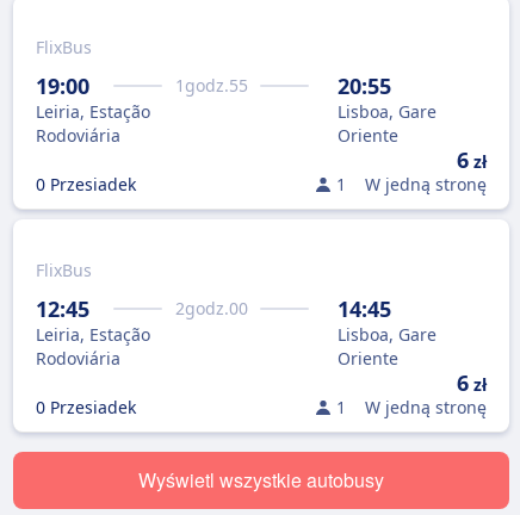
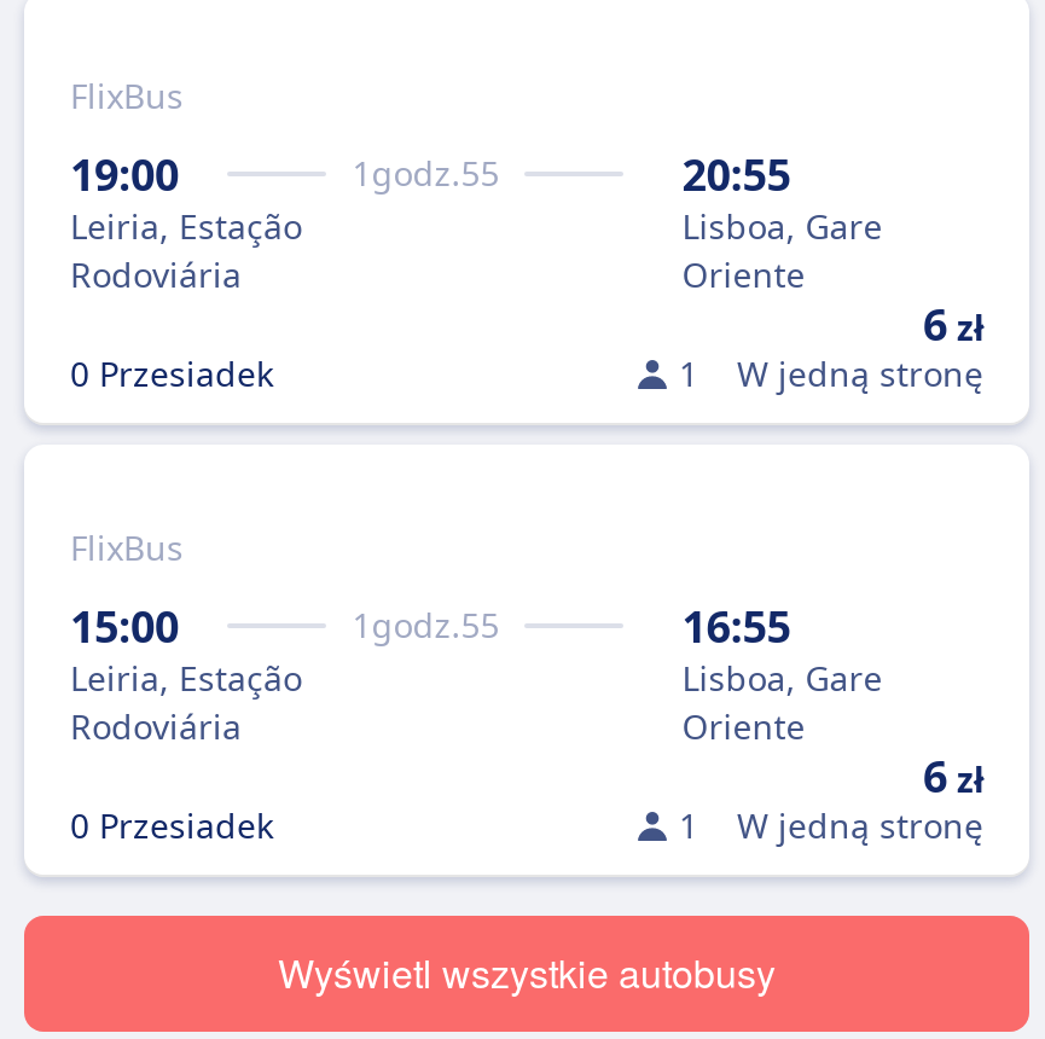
- 12:45
+ 15:00

- 2 godz.00
+ 1 godz.55

- 14:45
+ 16:55
